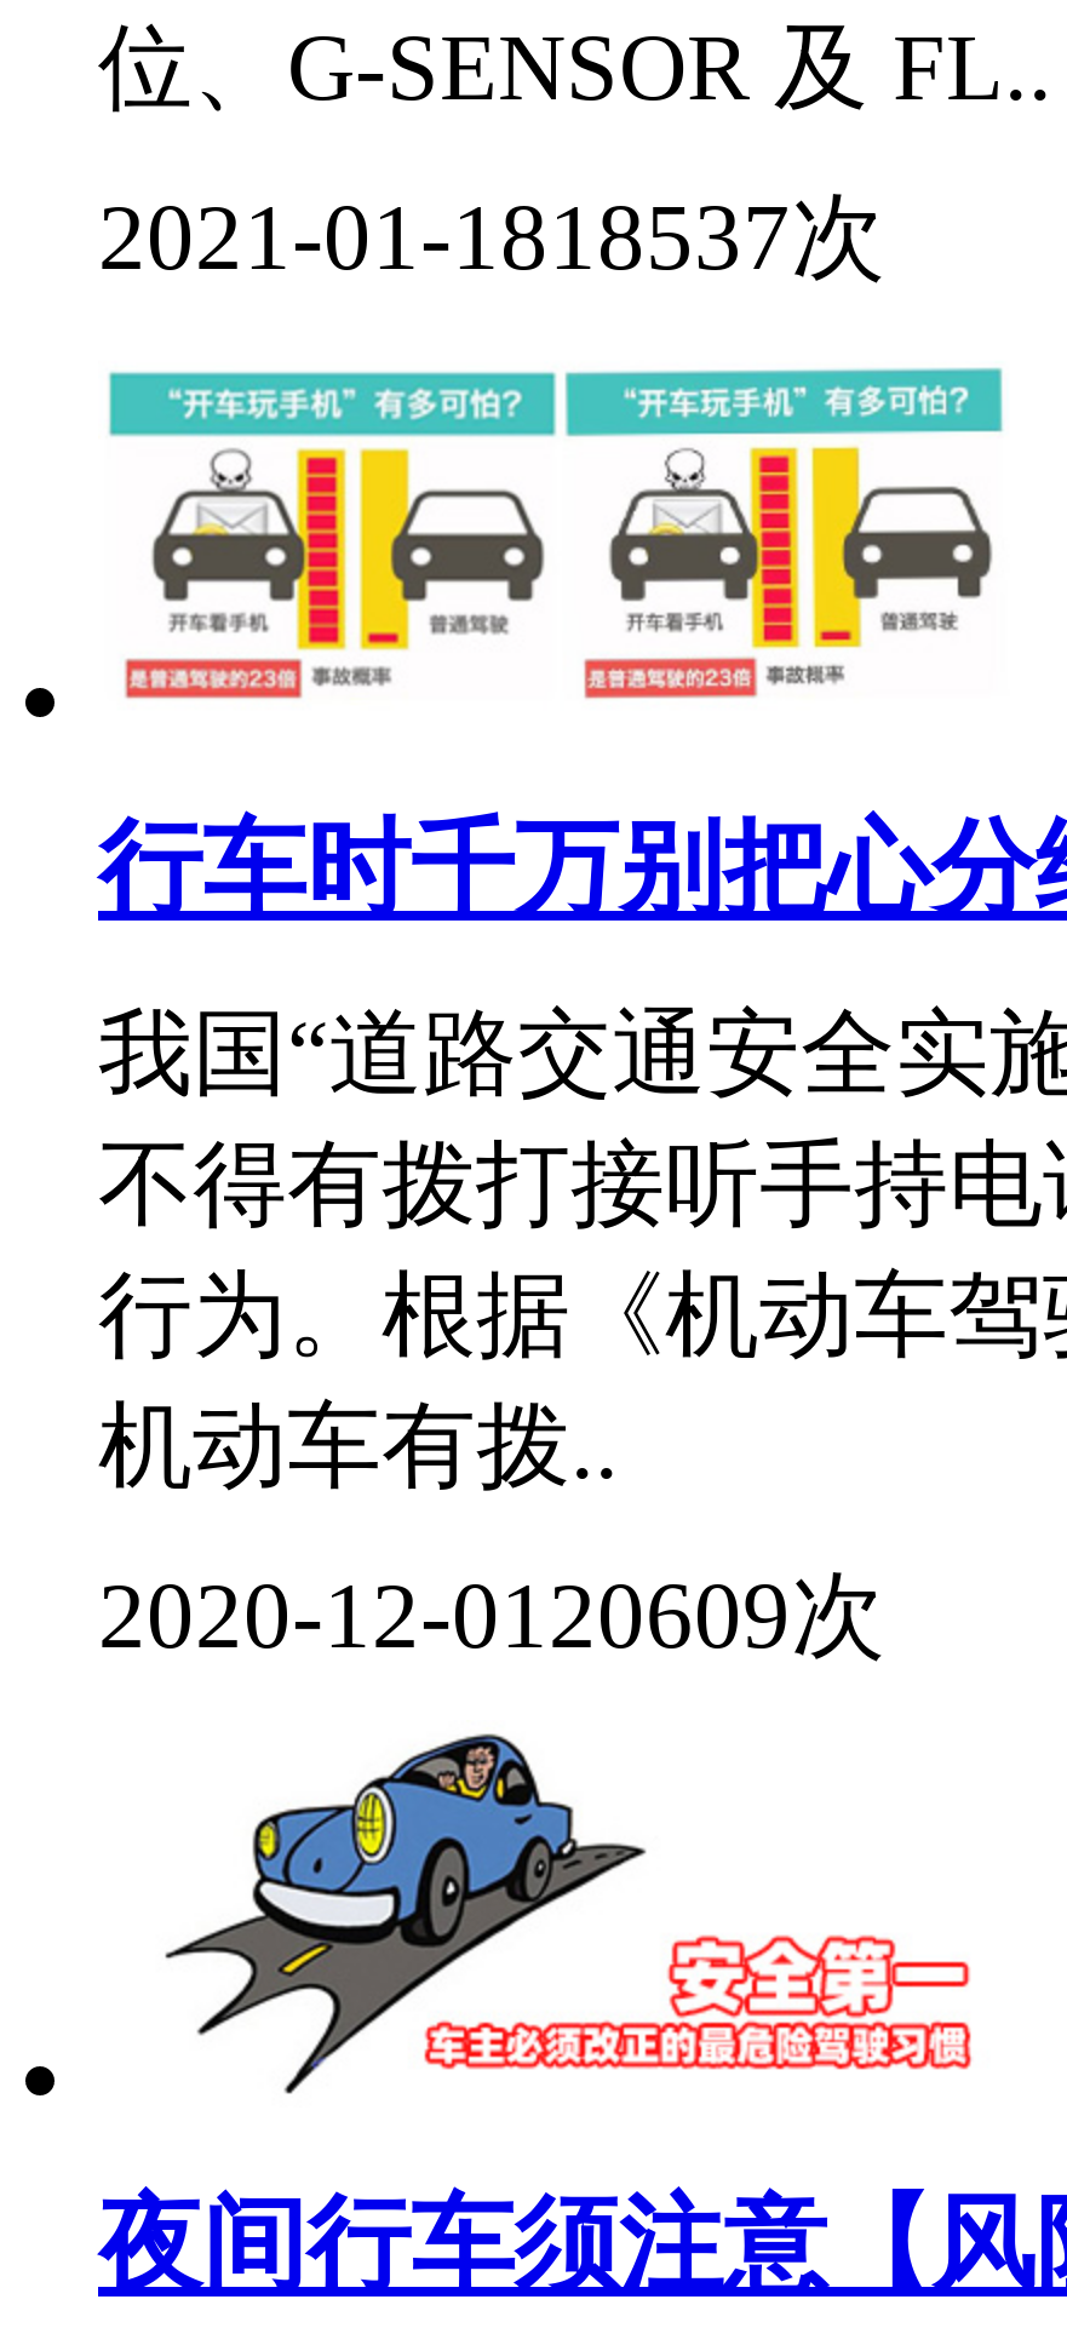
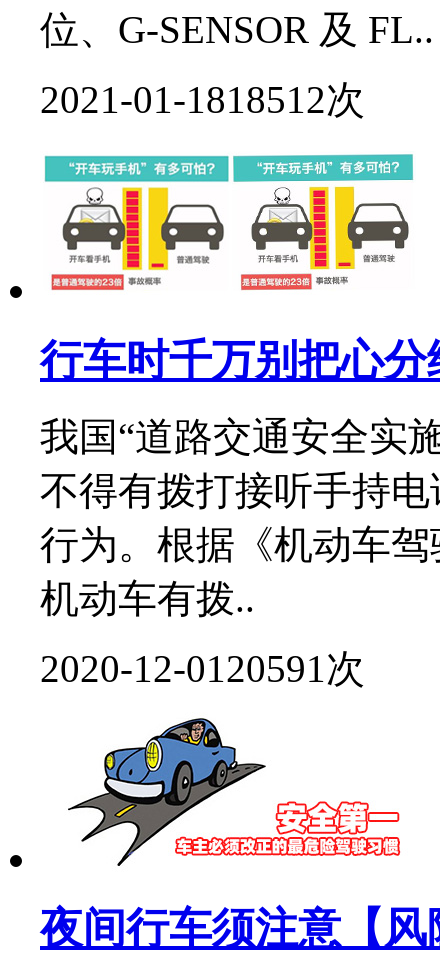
- 2021-01-1818537次
+ 2021-01-1818512次

- 2020-12-01 20609次
+ 2020-12-01 20591次
